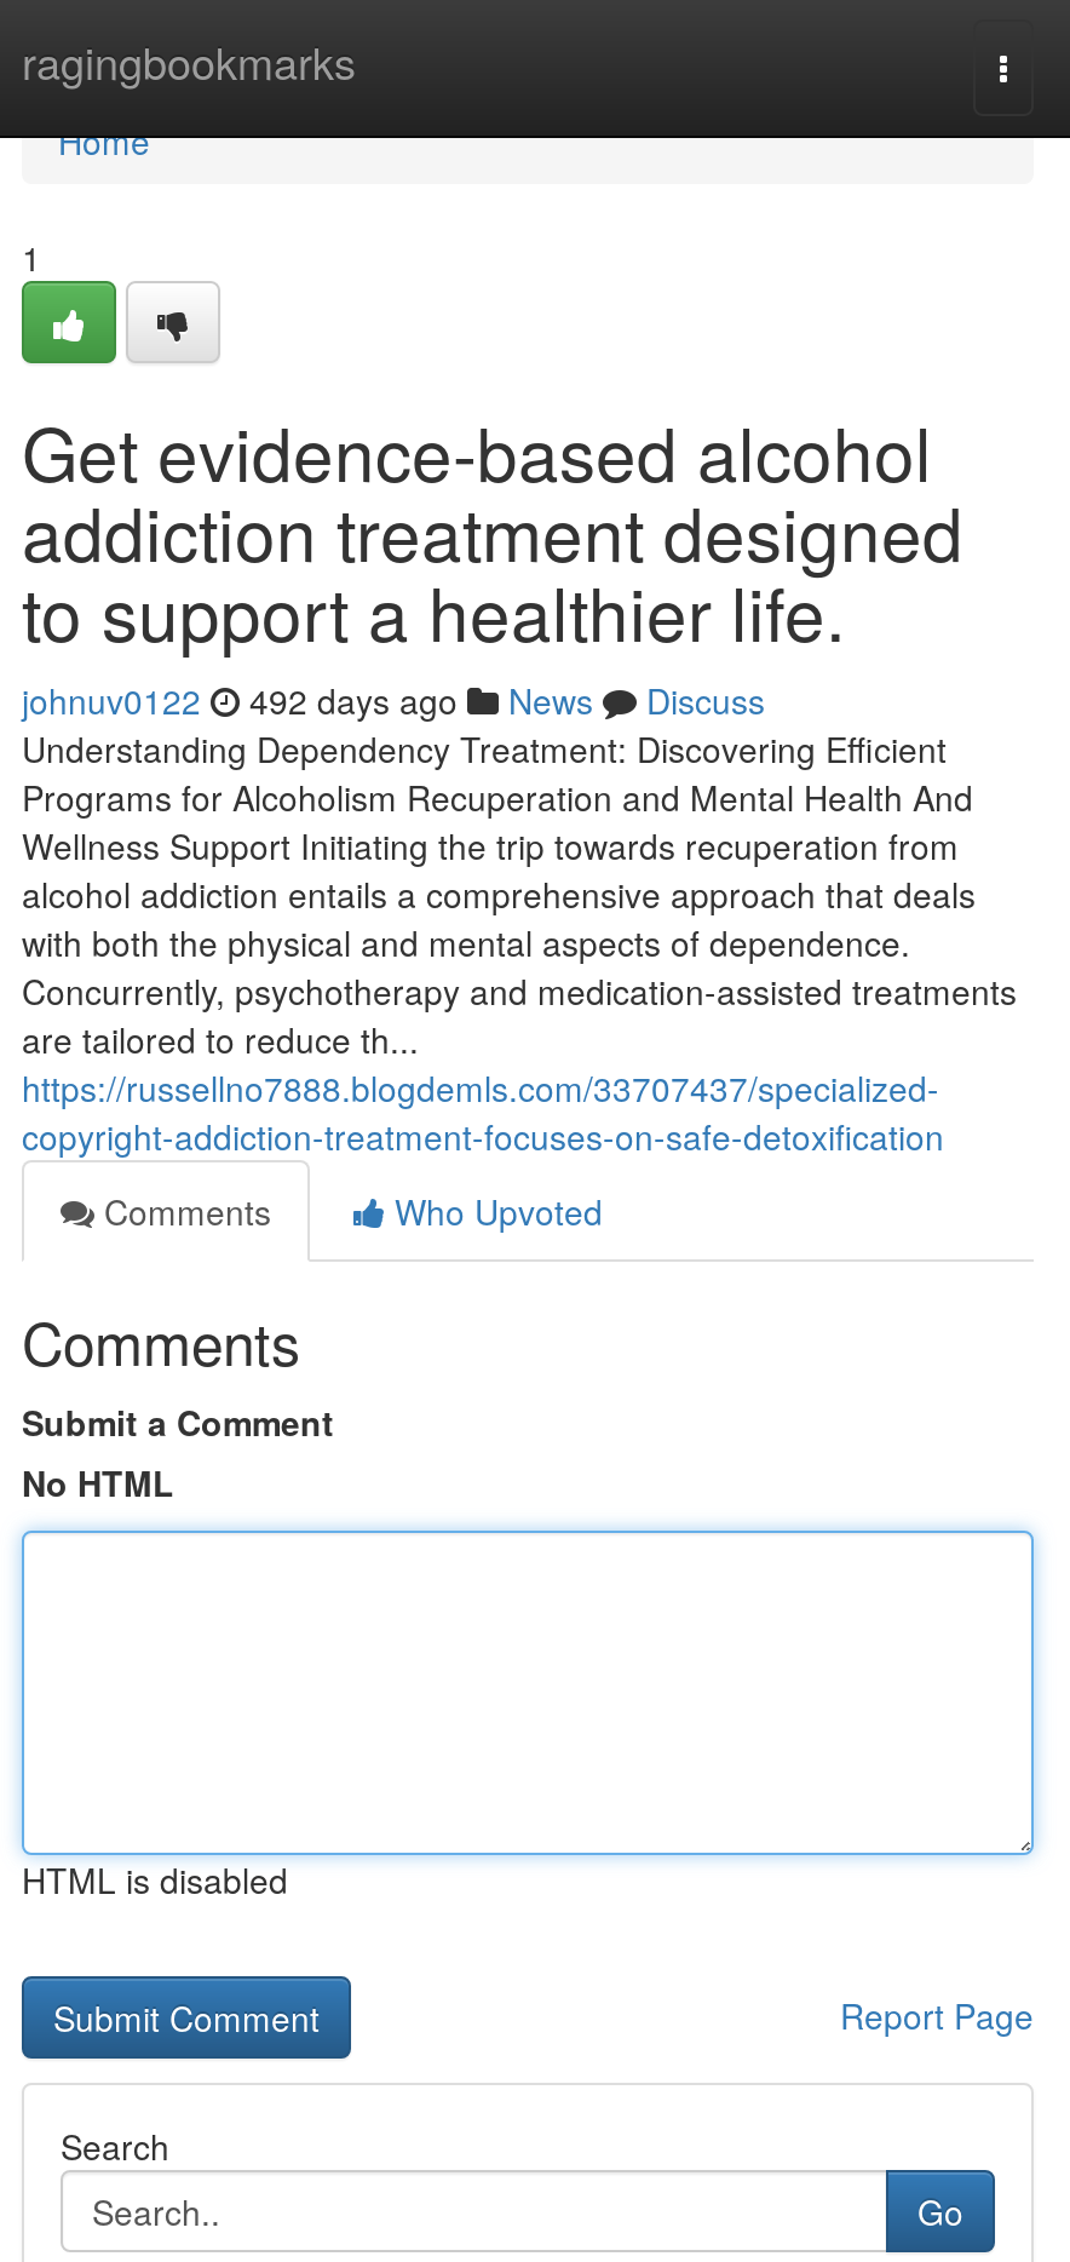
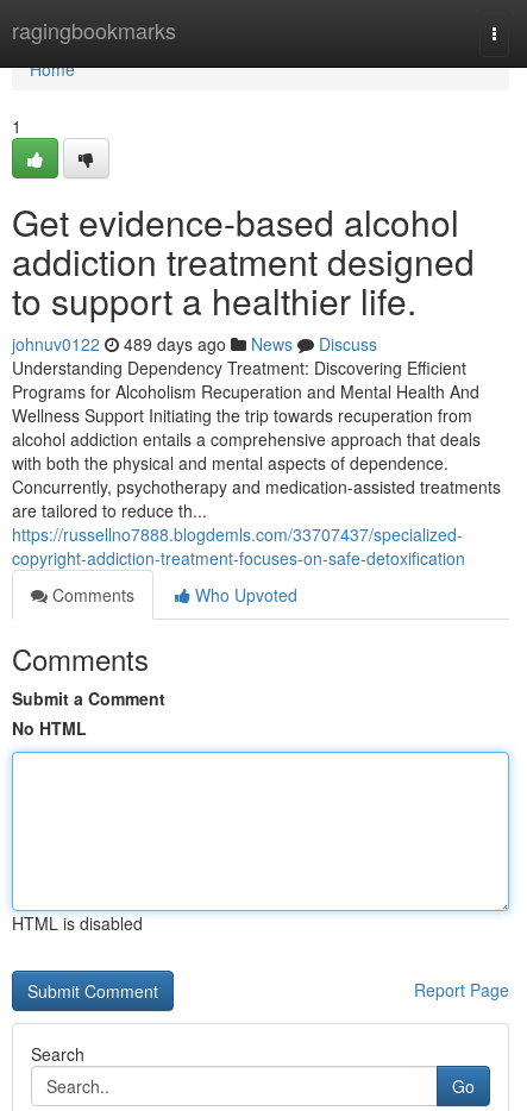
- johnuv0122 492 days ago News Discuss
+ johnuv0122 489 days ago News Discuss
